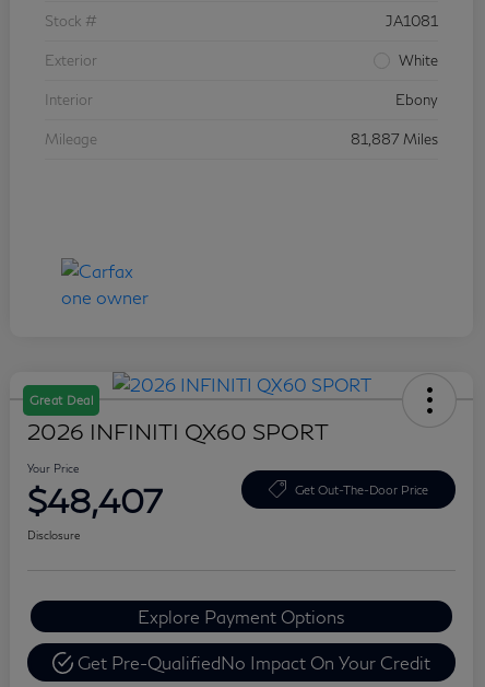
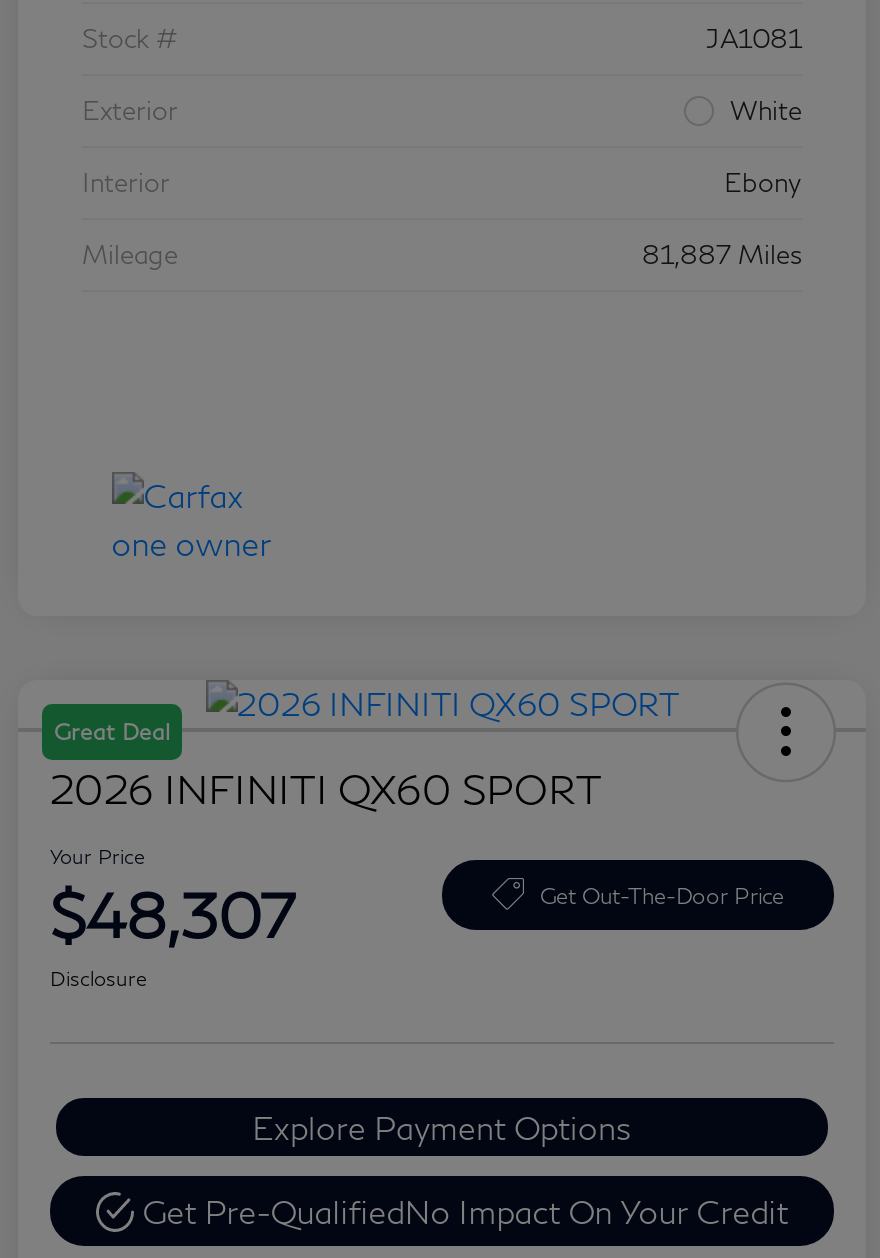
- $48,407
+ $48,307
